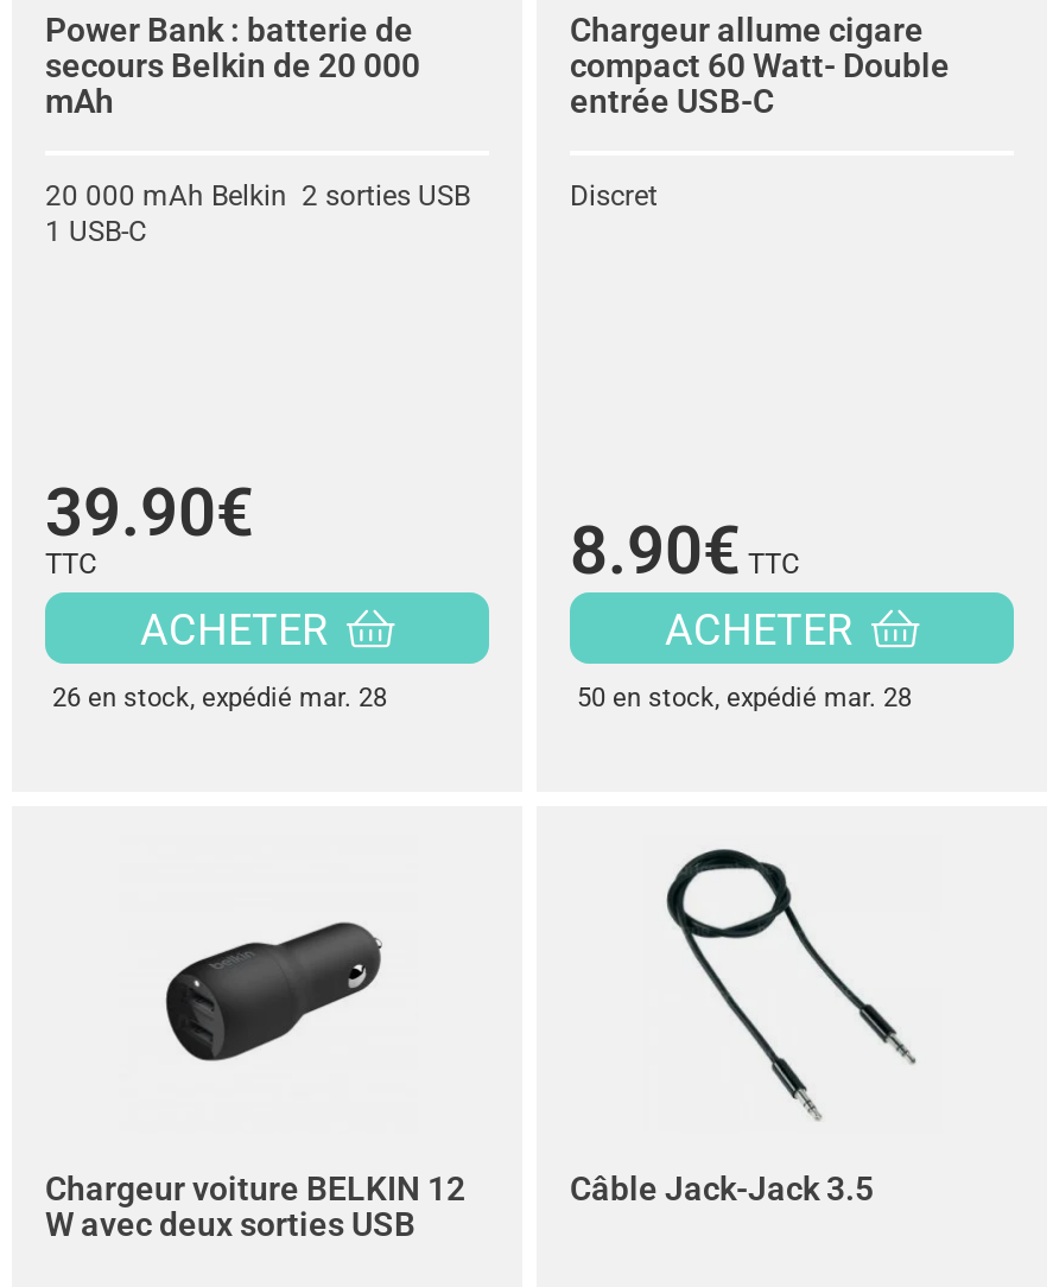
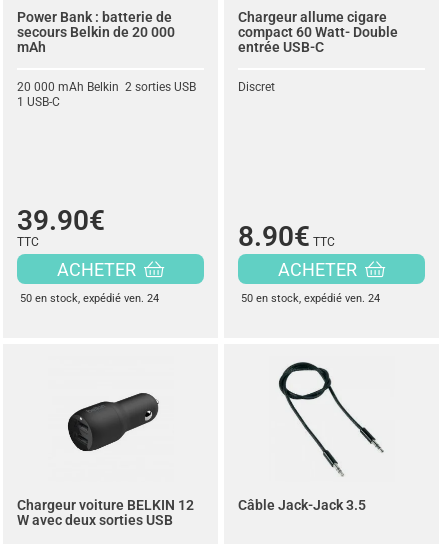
- 26 en stock, expédié mar. 28
+ 50 en stock, expédié ven. 24

- 50 en stock, expédié mar. 28
+ 50 en stock, expédié ven. 24
